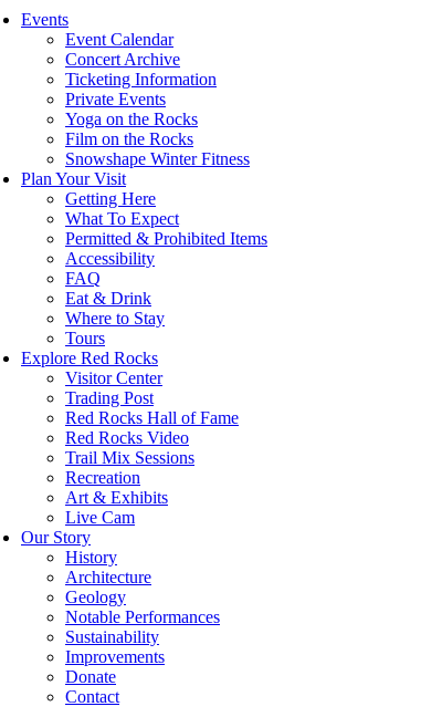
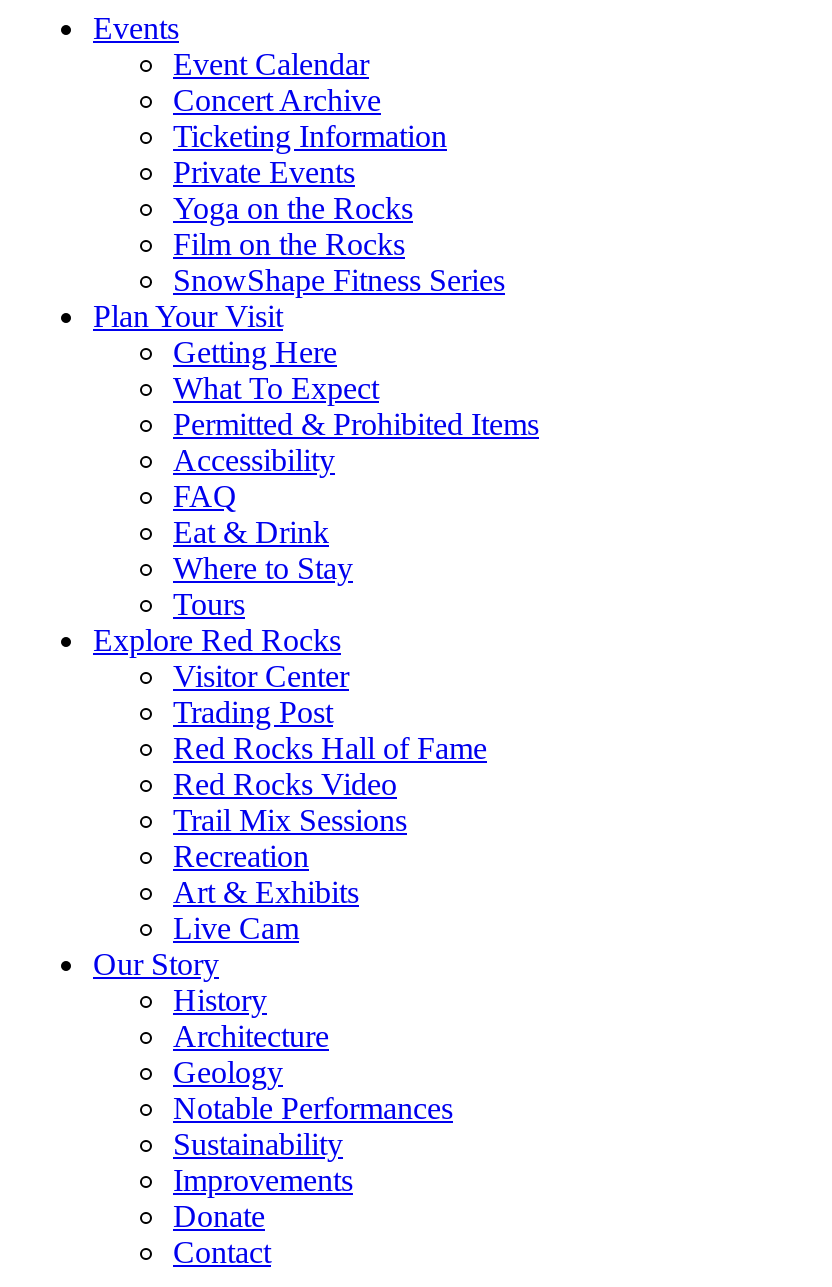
- Snowshape Winter Fitness
+ SnowShape Fitness Series
